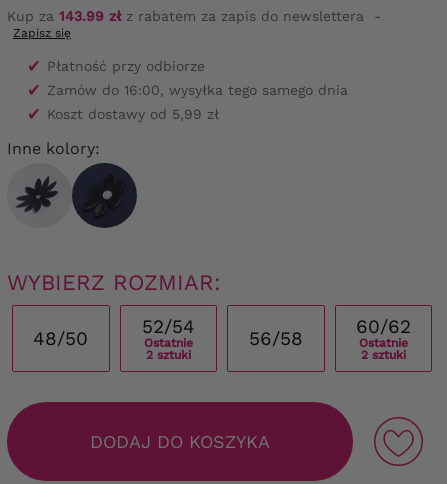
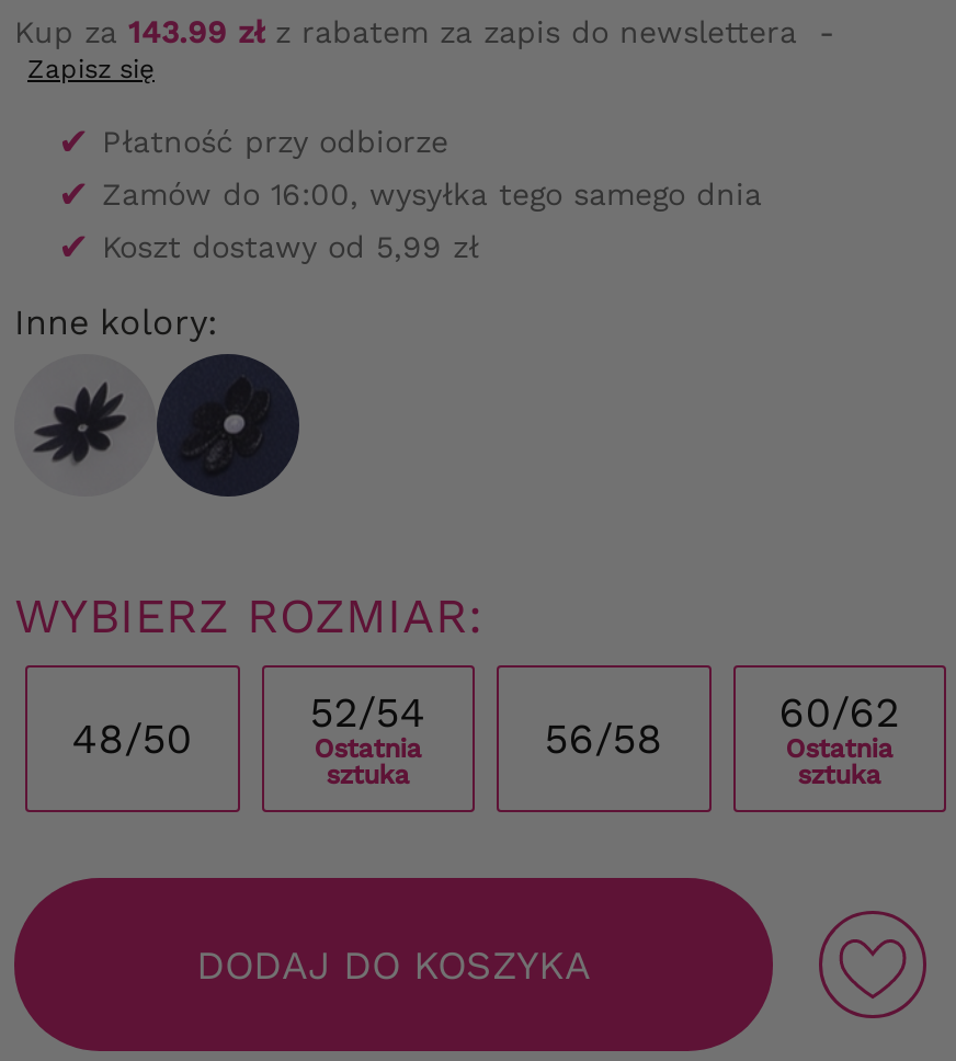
- Ostatnie
- 2 sztuki
+ Ostatnia
+ sztuka

- Ostatnie
- 2 sztuki
+ Ostatnia
+ sztuka
